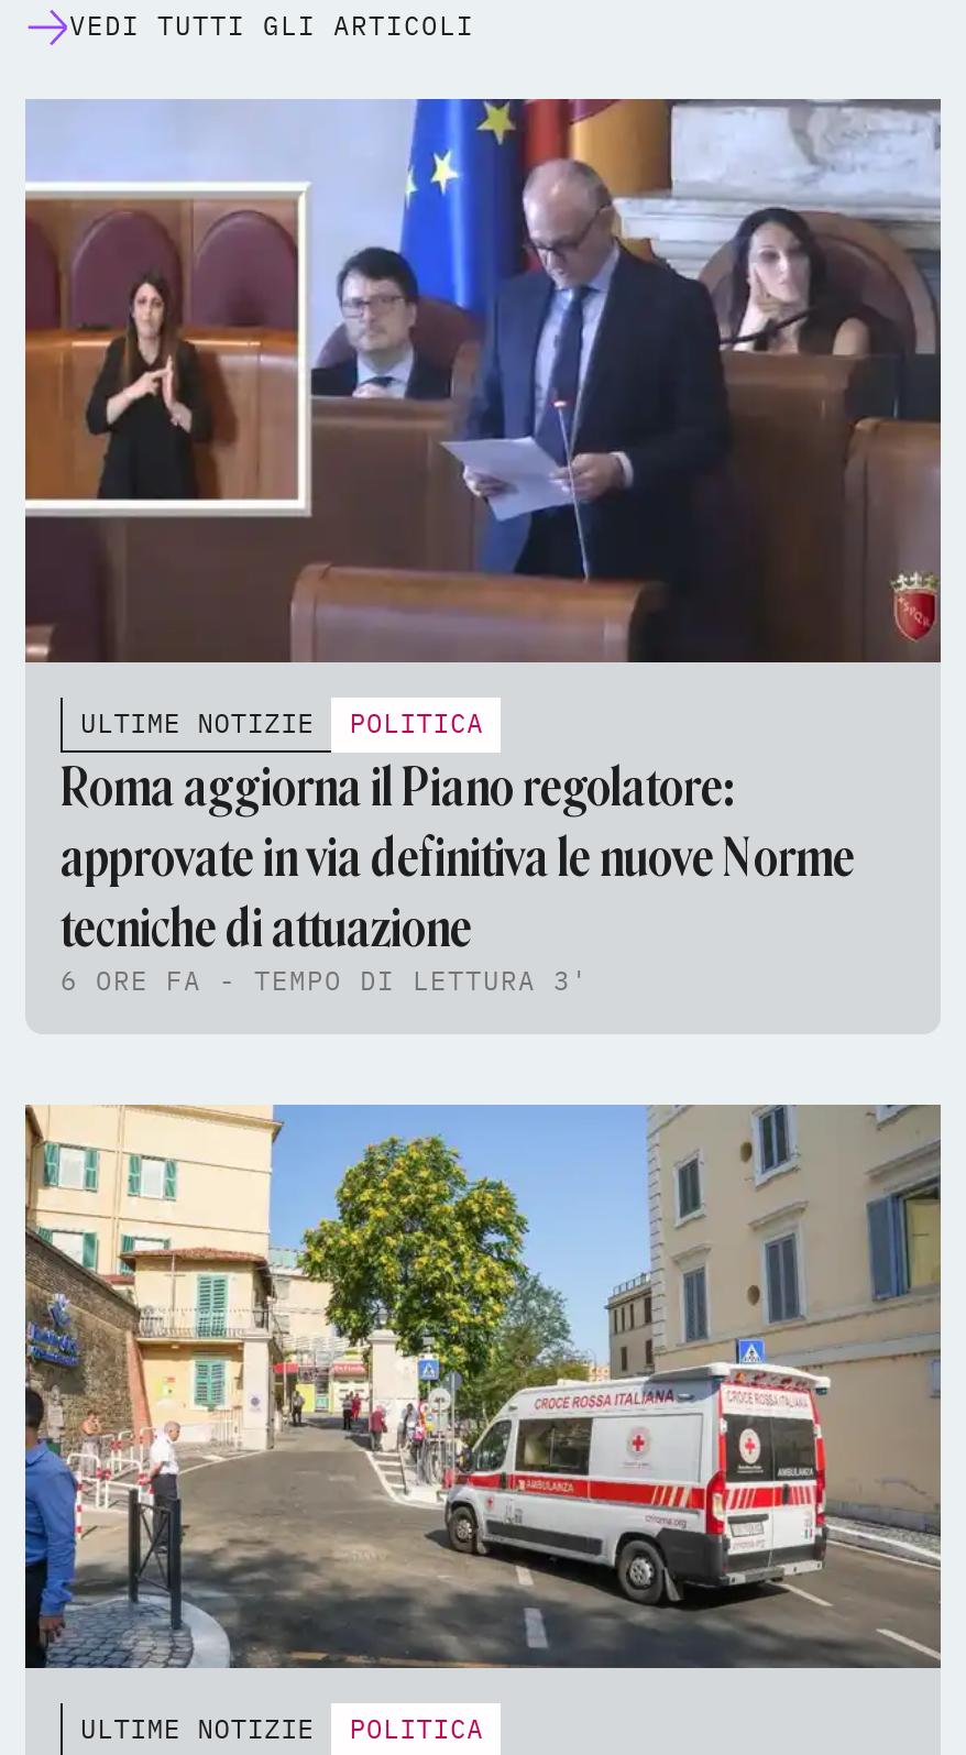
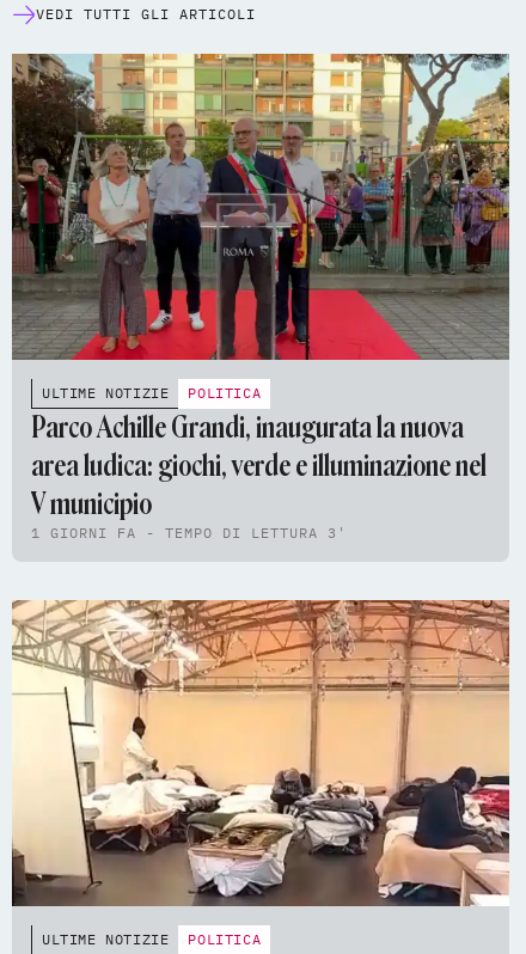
- [image]
+ [image]

- Roma aggiorna il Piano regolatore:
- approvate in via definitiva le nuove Norme
- tecniche di attuazione
- 6 ORE FA - TEMPO DI LETTURA 3'
+ Parco Achille Grandi, inaugurata la nuova
+ area ludica: giochi, verde e illuminazione nel
+ V municipio
+ 1 GIORNI FA - TEMPO DI LETTURA 3'

- [image]
+ [image]
